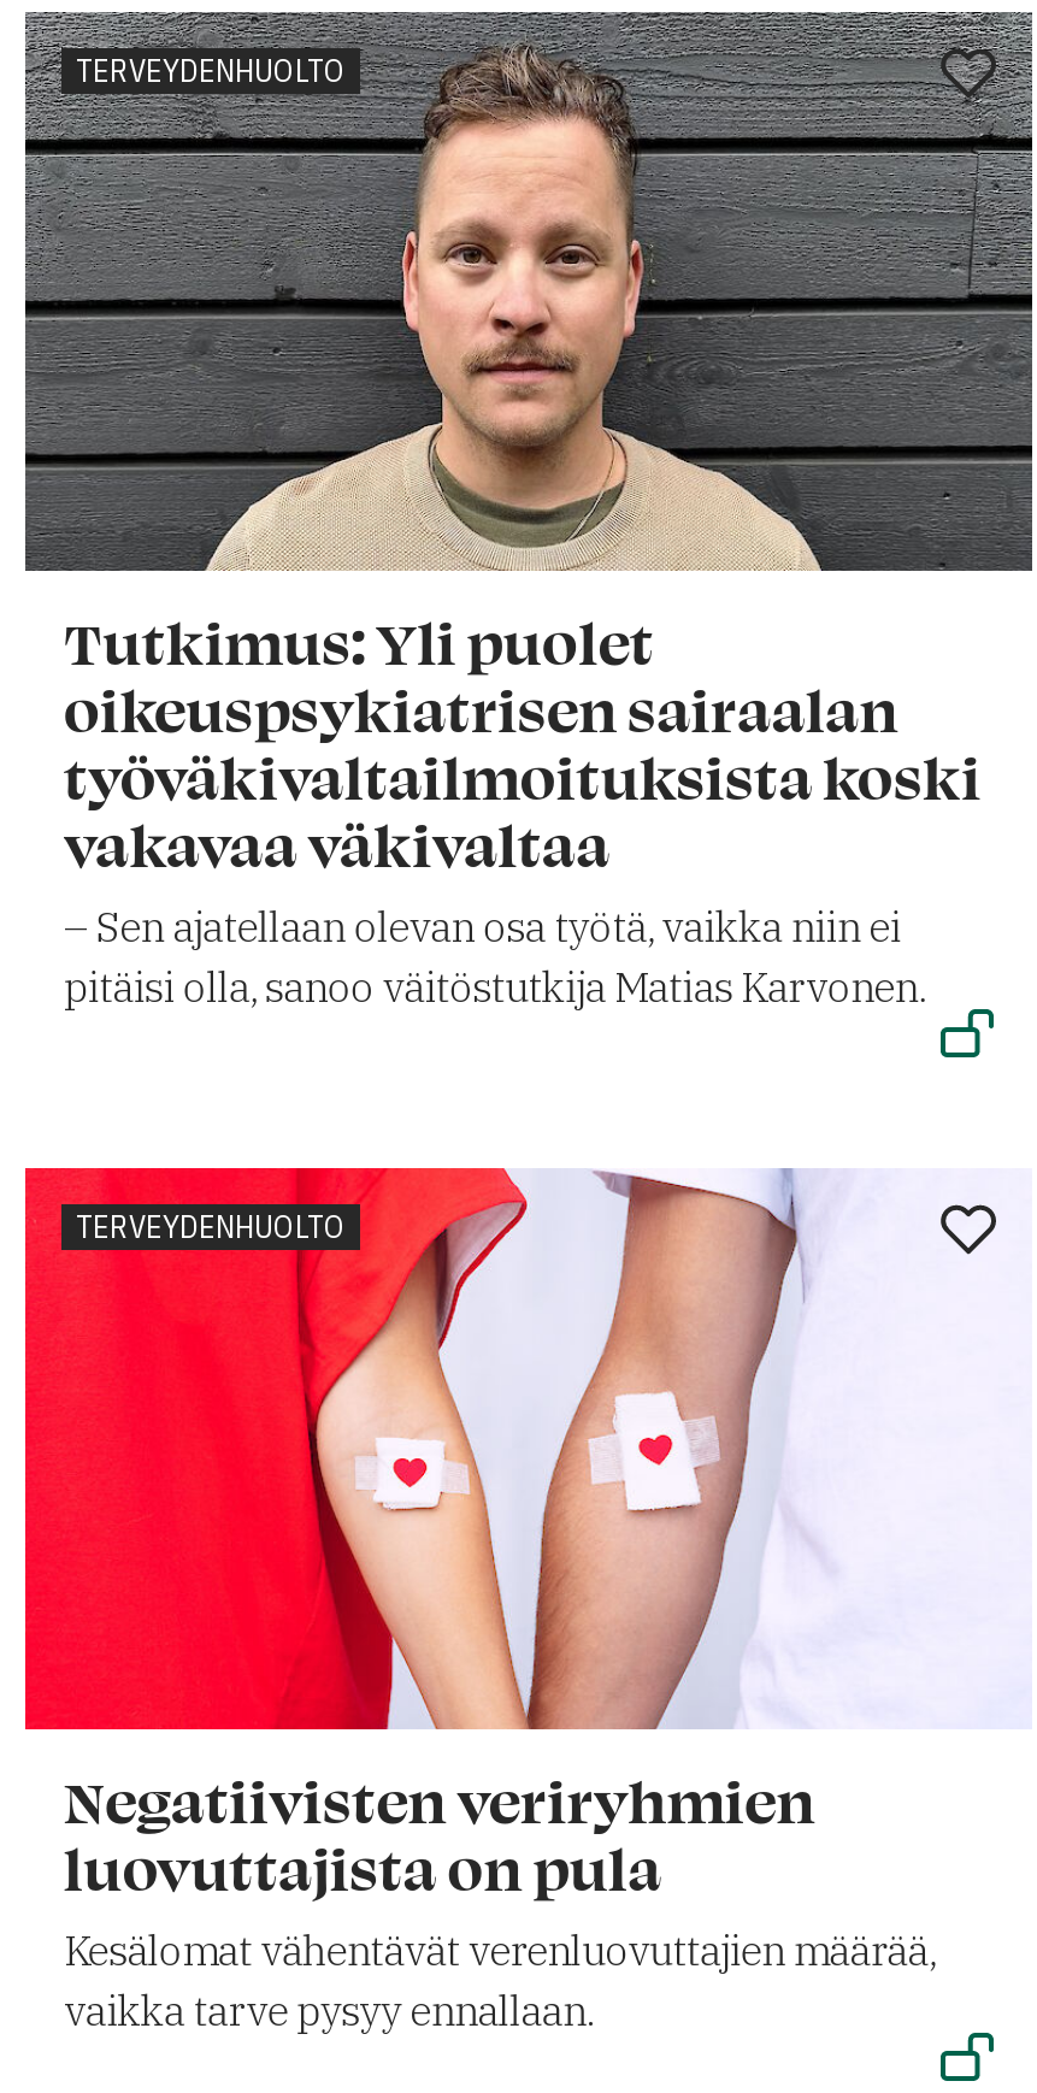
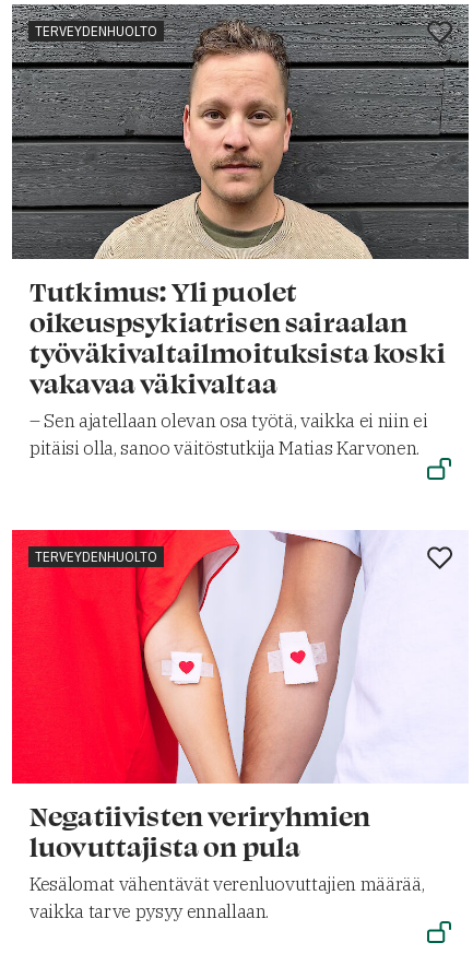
- – Sen ajatellaan olevan osa työtä, vaikka niin ei
+ – Sen ajatellaan olevan osa työtä, vaikka ei niin ei
